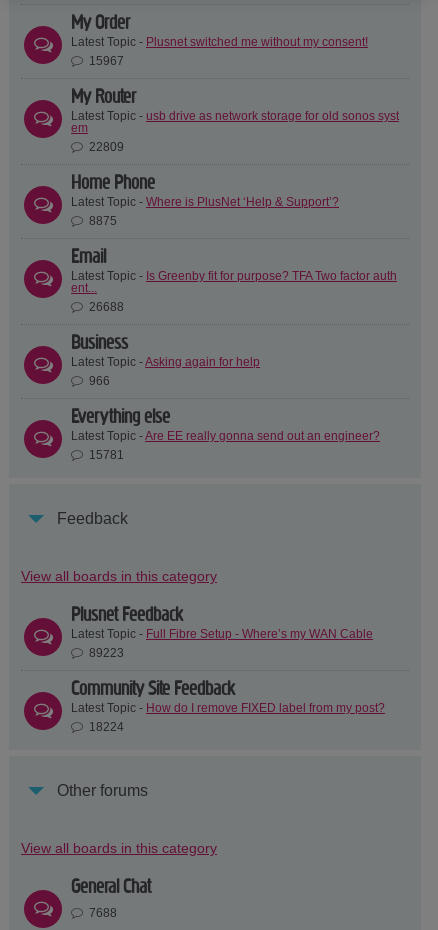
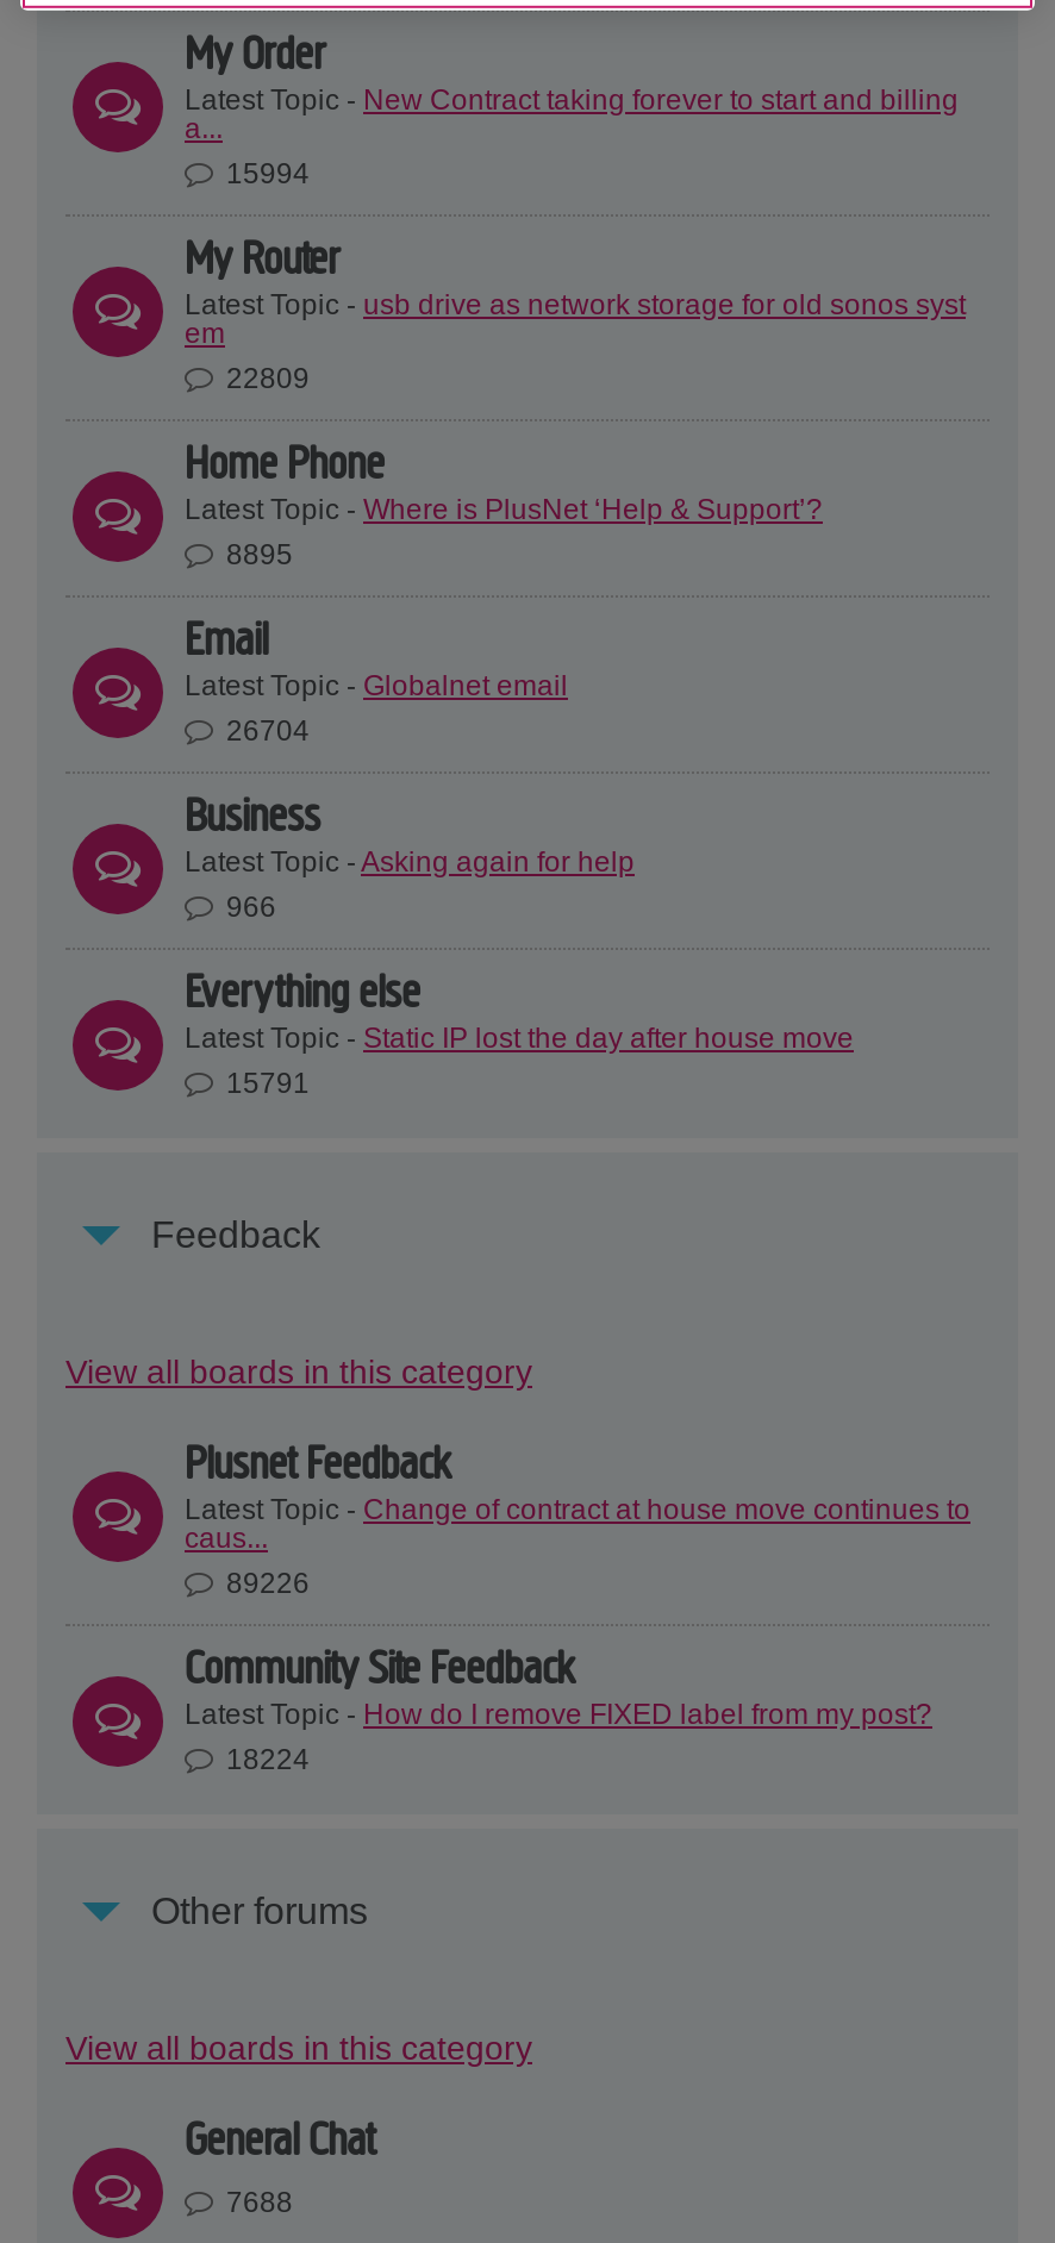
- Latest Topic - Plusnet switched me without my consent!
- 15967
+ Latest Topic - New Contract taking forever to start and billing
+ a...
+ 15994

- 8875
+ 8895

- Latest Topic - Is Greenby fit for purpose? TFA Two factor auth
- ent...
- 26688
+ Latest Topic - Globalnet email
+ 26704

- Latest Topic - Are EE really gonna send out an engineer?
+ Latest Topic - Static IP lost the day after house move

- 15781
+ 15791

- Latest Topic - Full Fibre Setup - Where’s my WAN Cable
- 89223
+ Latest Topic - Change of contract at house move continues to
+ caus...
+ 89226
